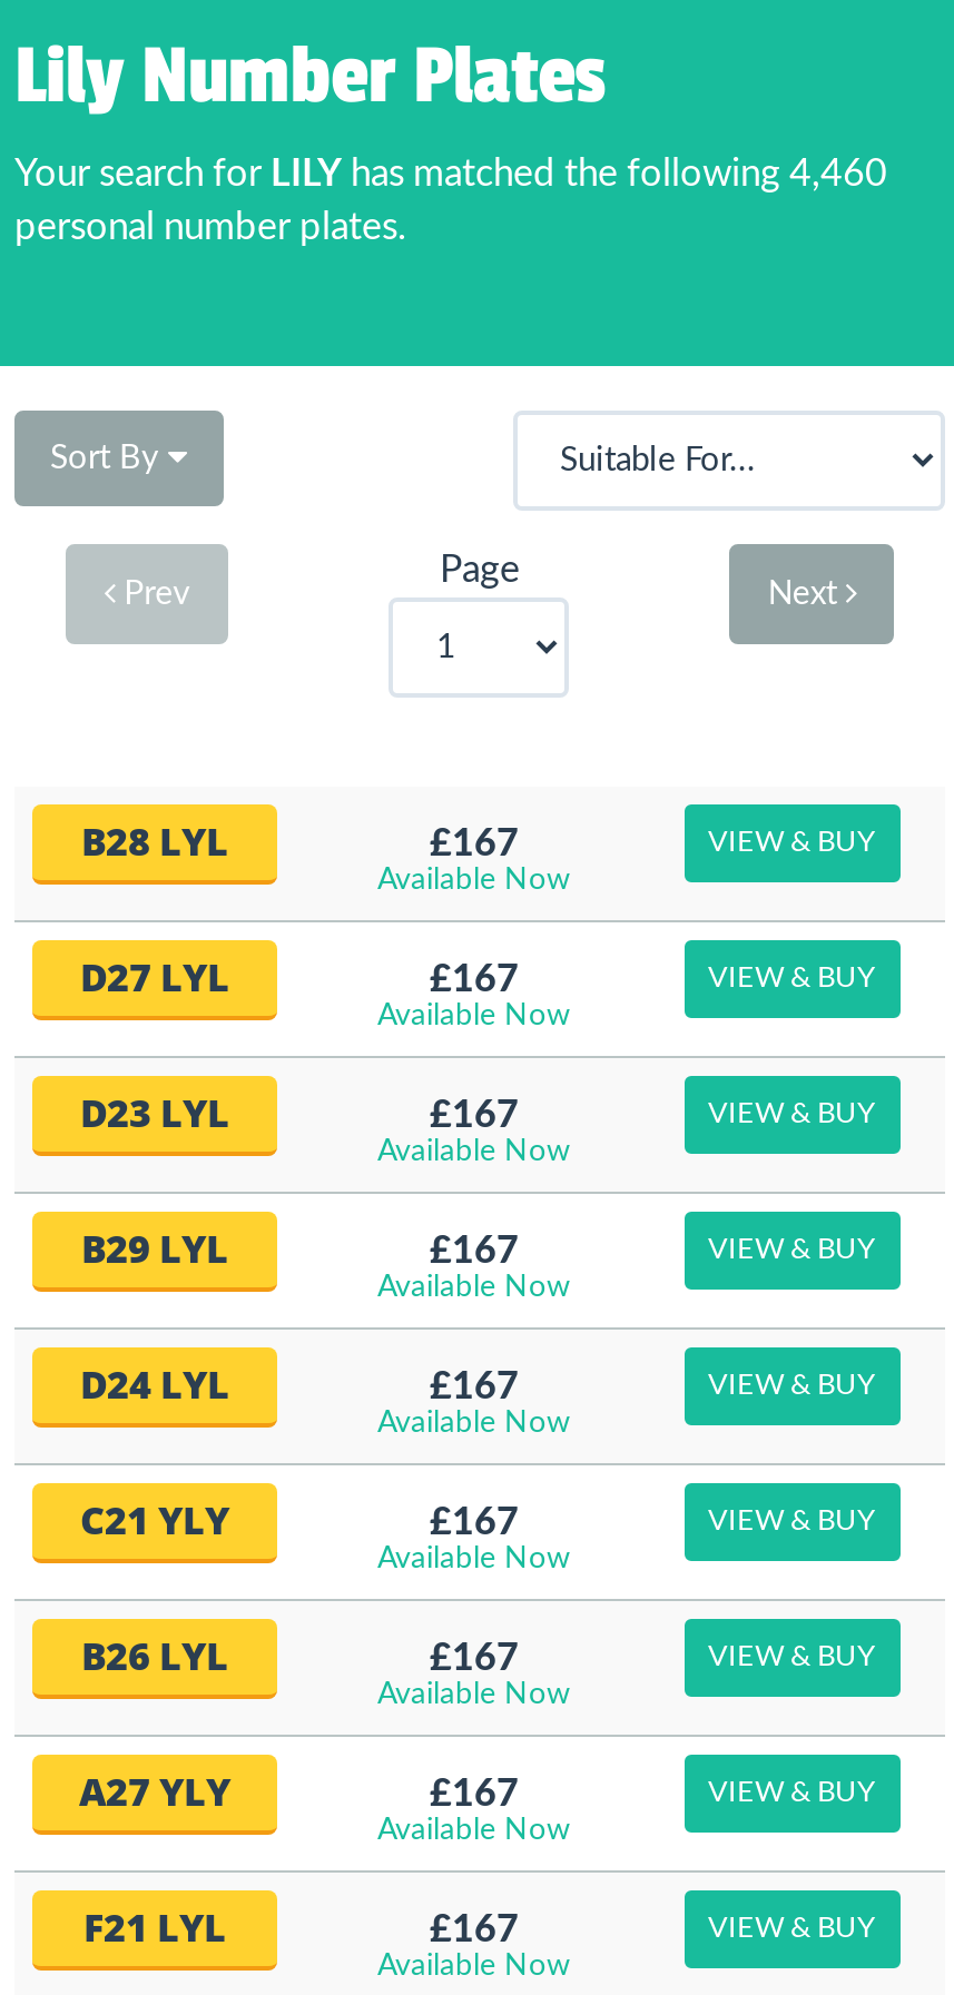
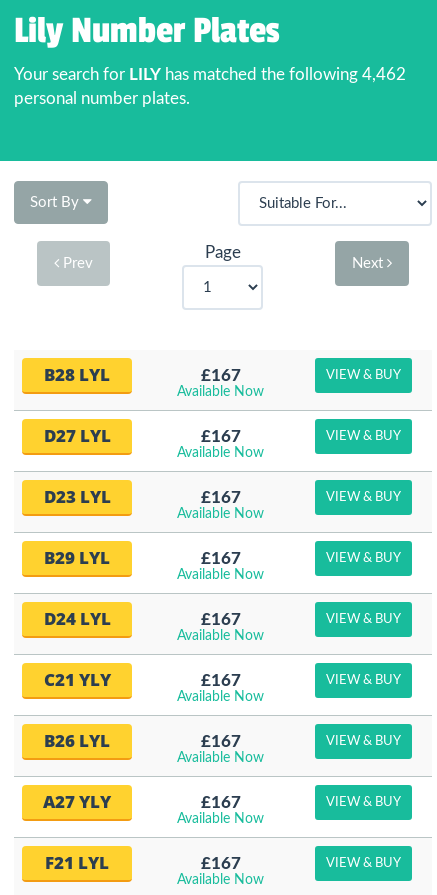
- Your search for LILY has matched the following 4,460
+ Your search for LILY has matched the following 4,462
